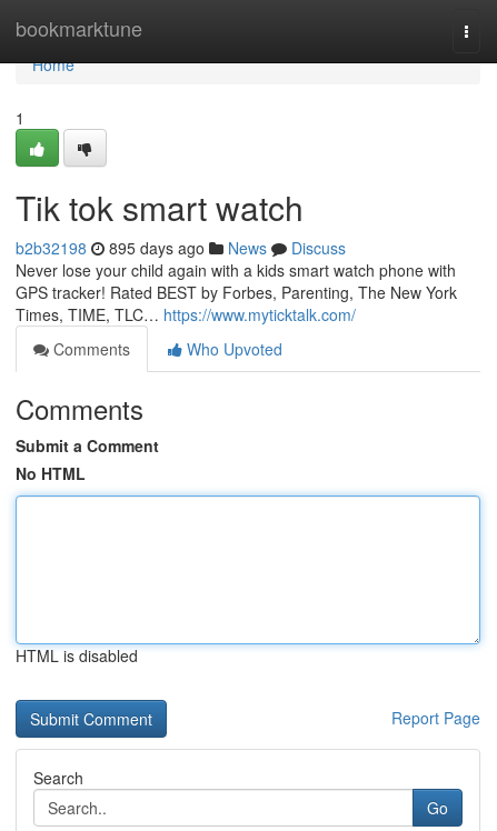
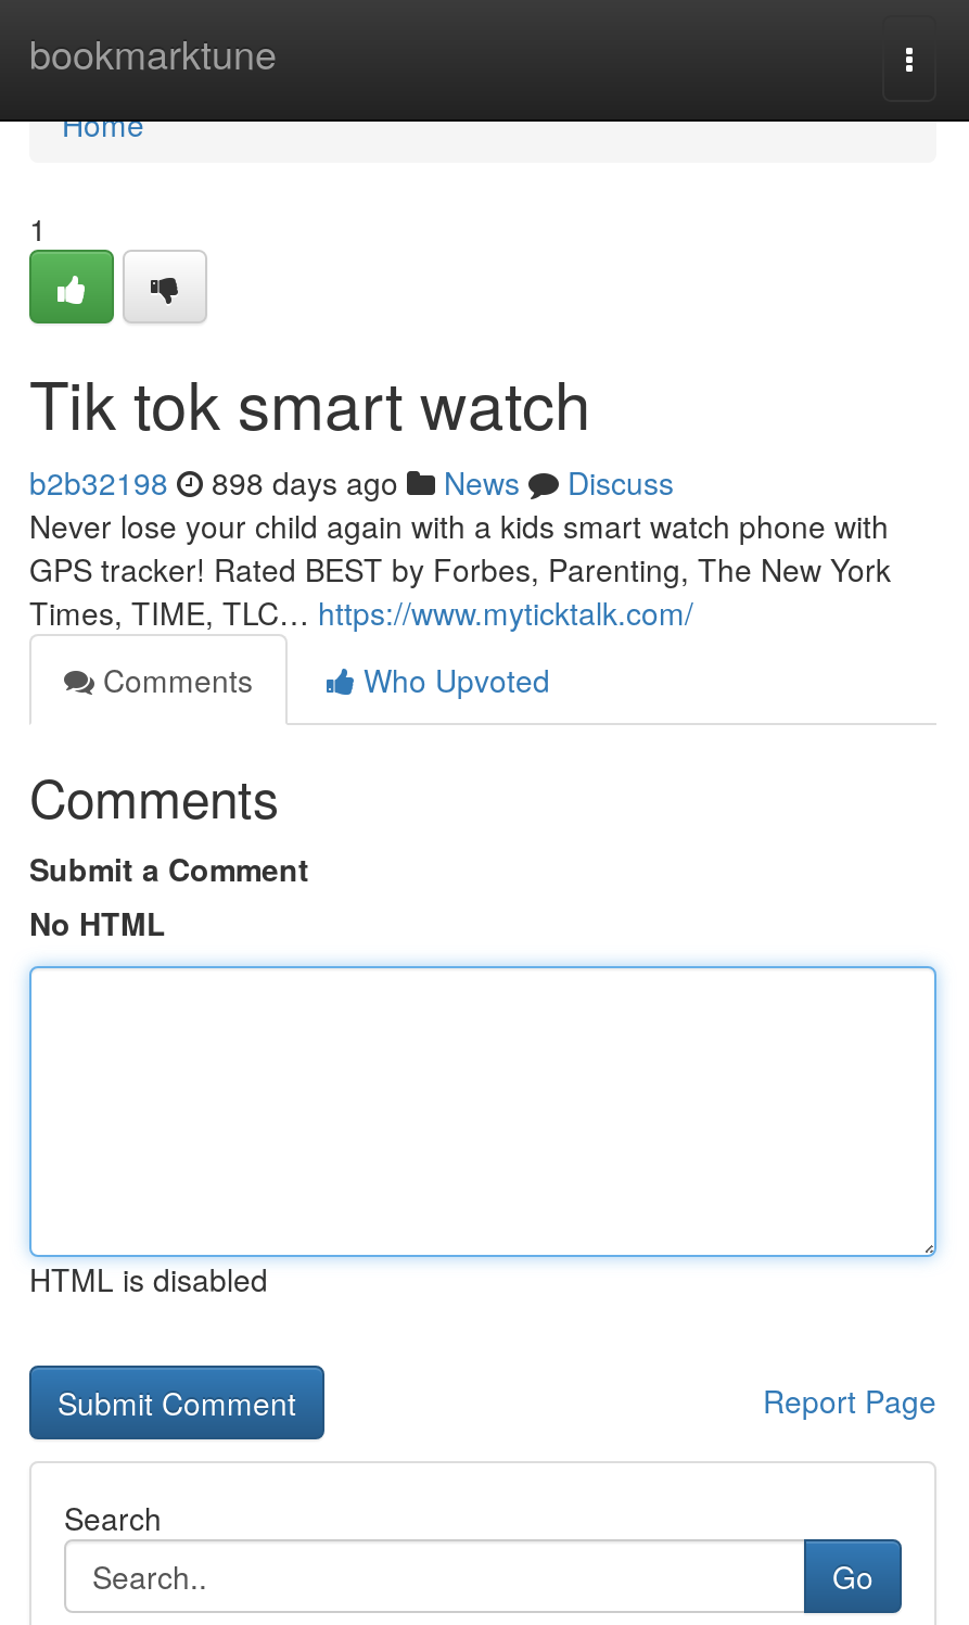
- b2b32198 895 days ago News Discuss
+ b2b32198 898 days ago News Discuss
